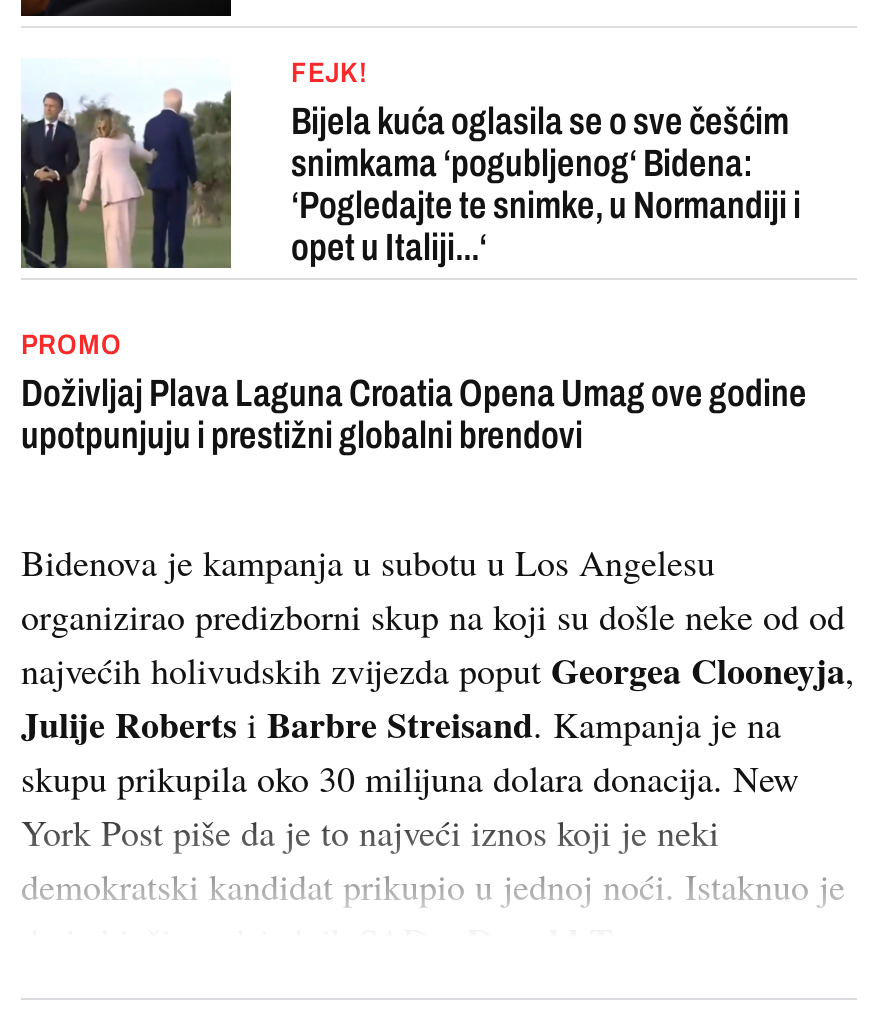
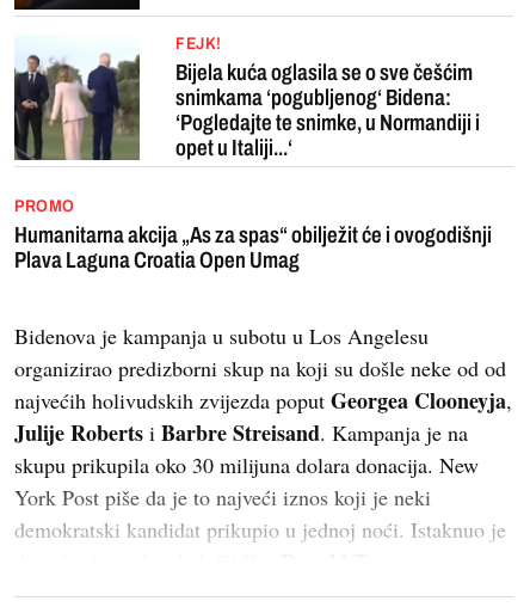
- Doživljaj Plava Laguna Croatia Opena Umag ove godine
- upotpunjuju i prestižni globalni brendovi
+ Humanitarna akcija „As za spas“ obilježit će i ovogodišnji
+ Plava Laguna Croatia Open Umag
